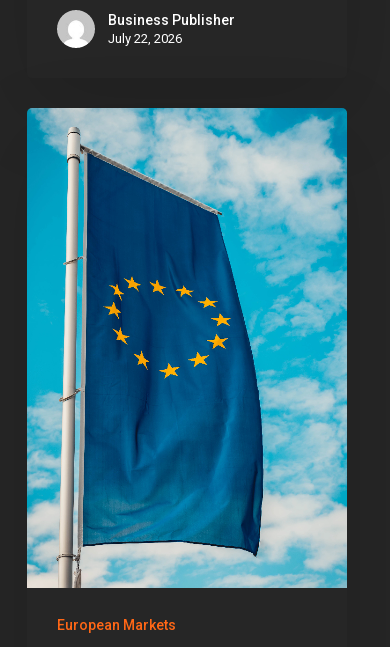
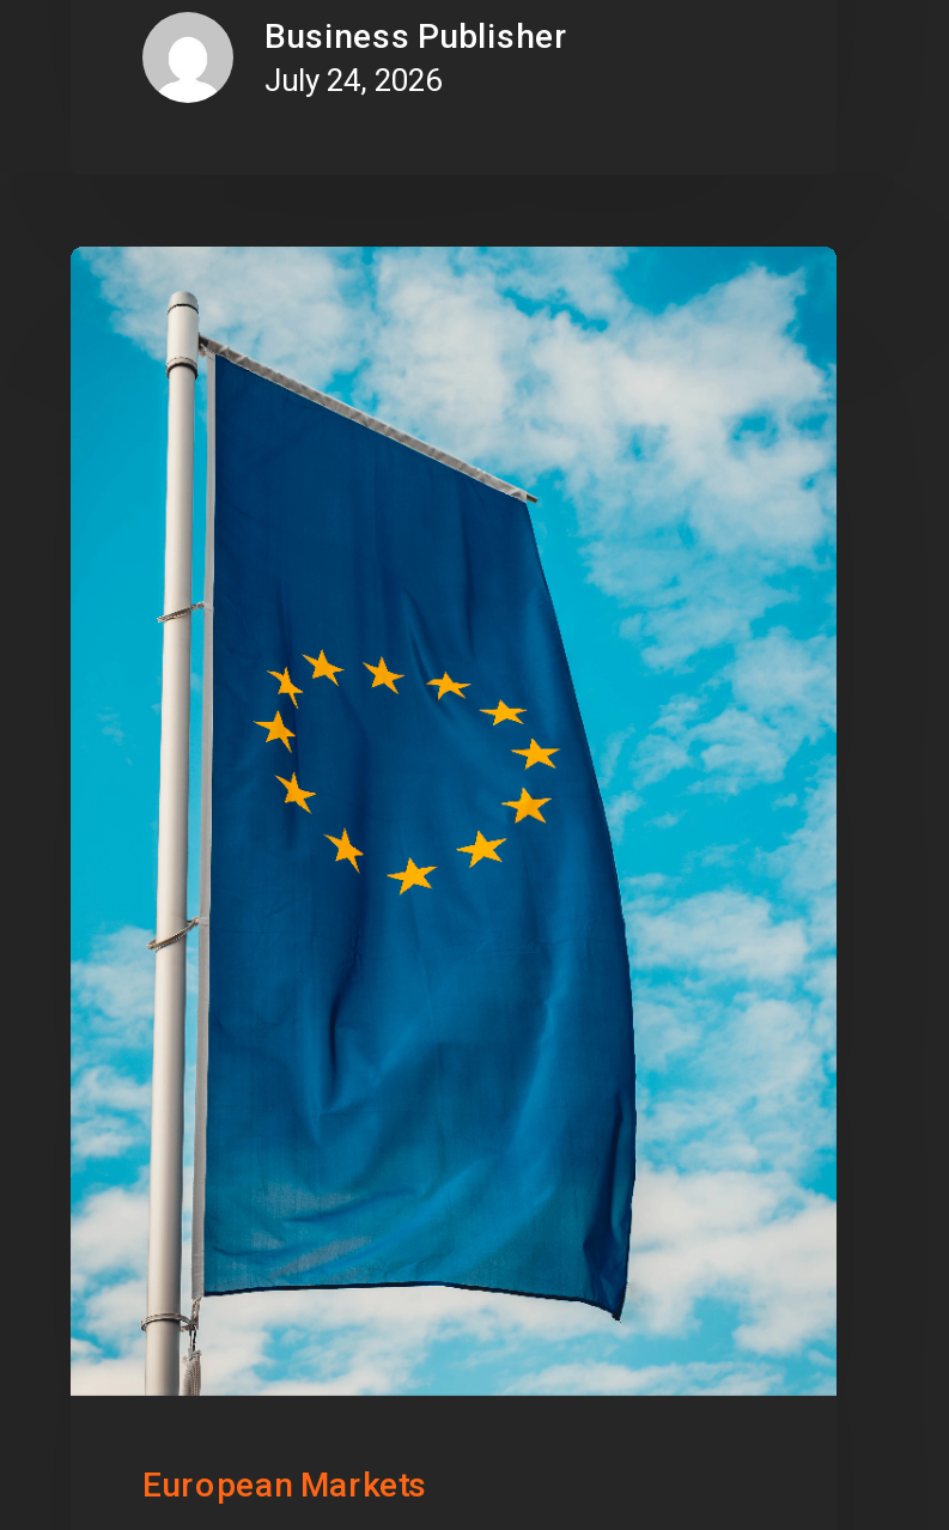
- July 22, 2026
+ July 24, 2026
